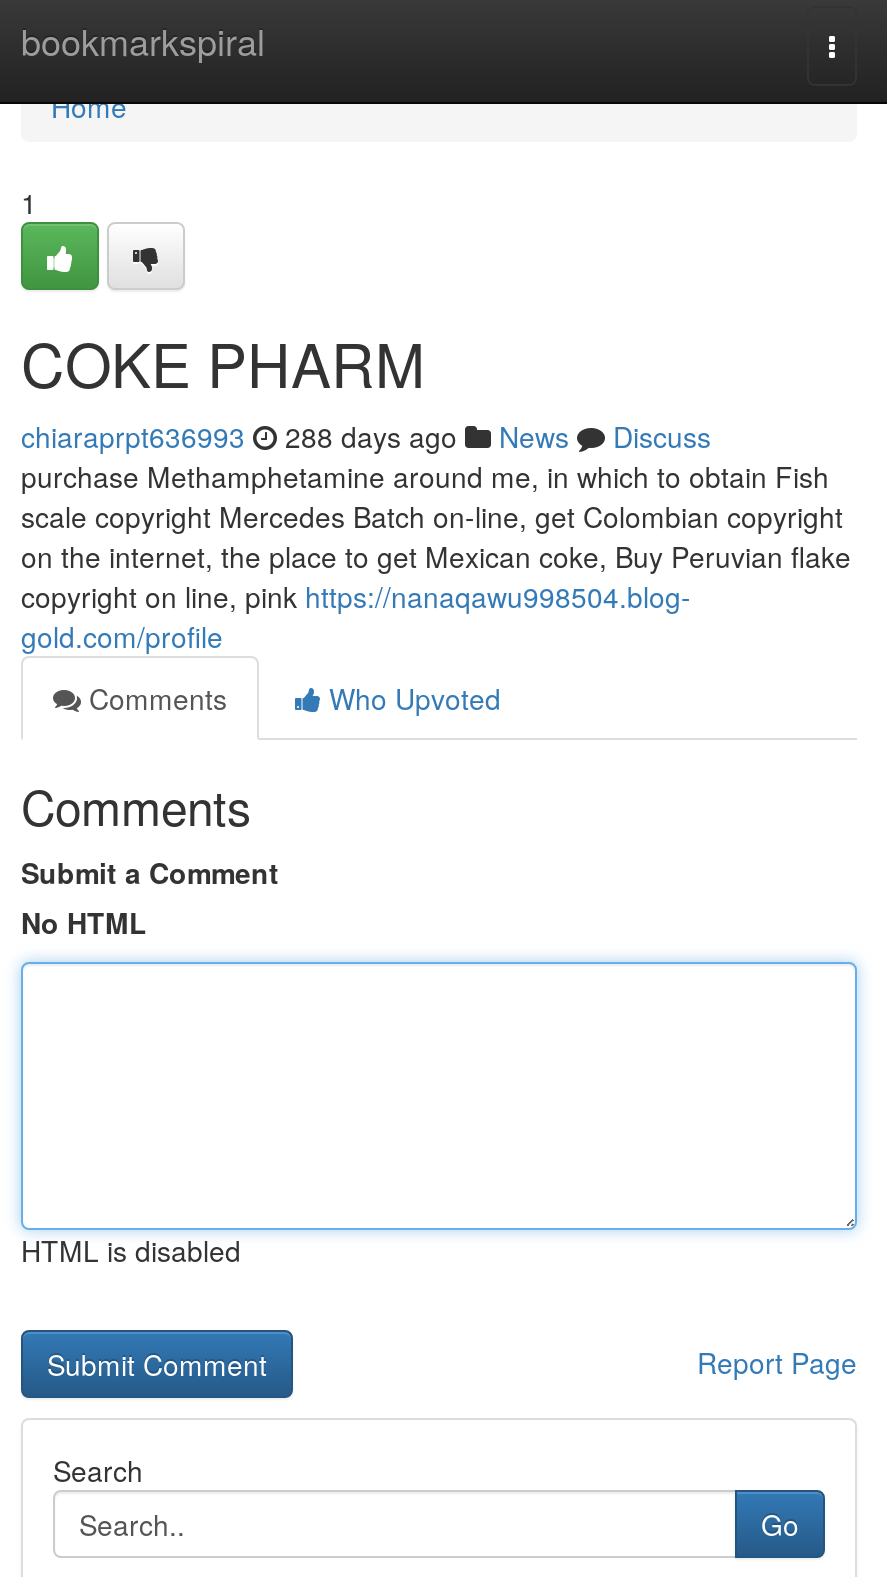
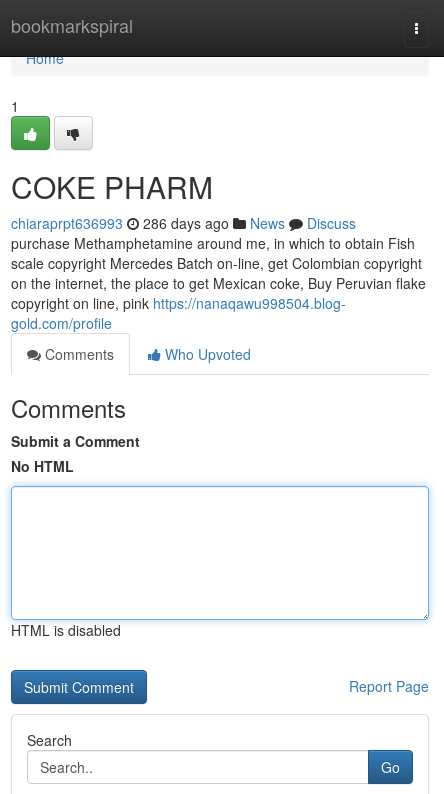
- chiaraprpt636993 288 days ago News Discuss
+ chiaraprpt636993 286 days ago News Discuss
